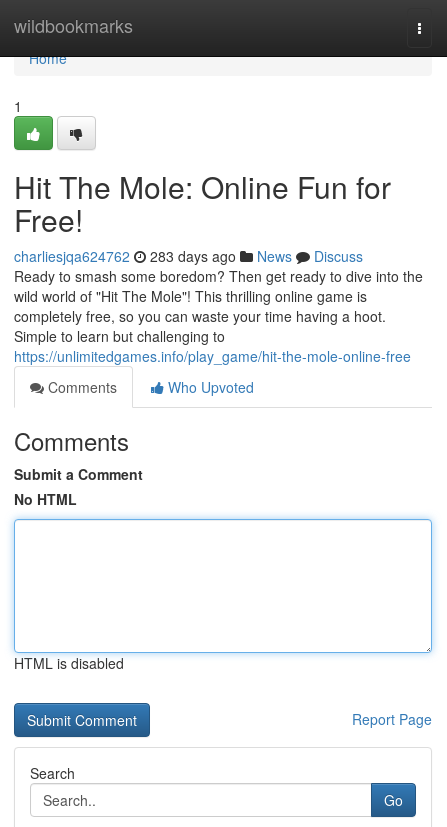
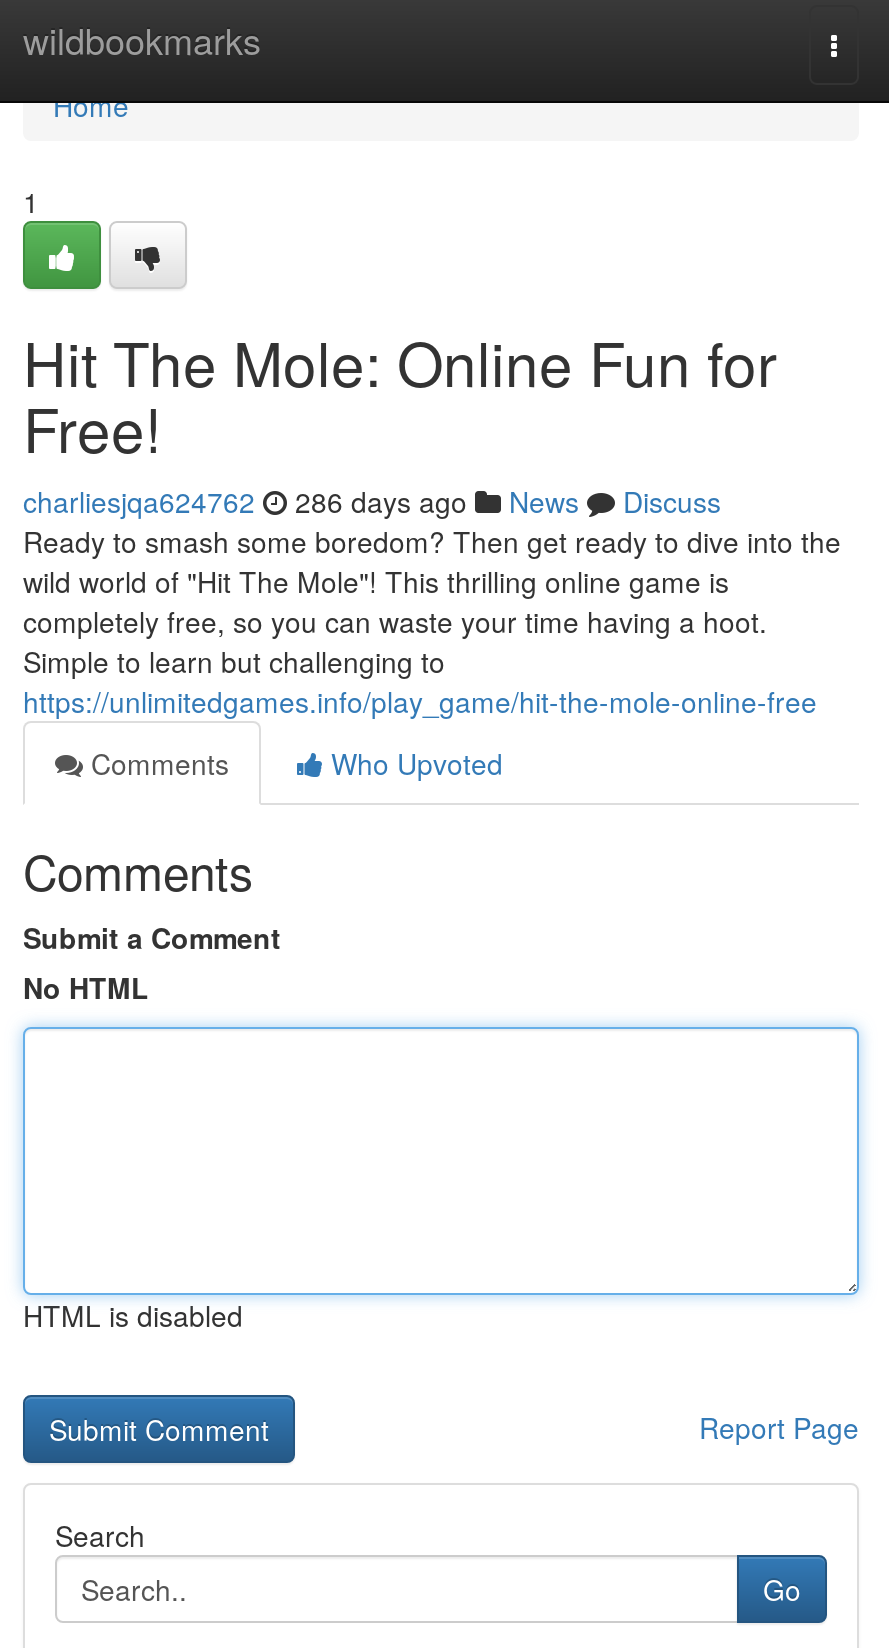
- charliesjqa624762 283 days ago News Discuss
+ charliesjqa624762 286 days ago News Discuss
